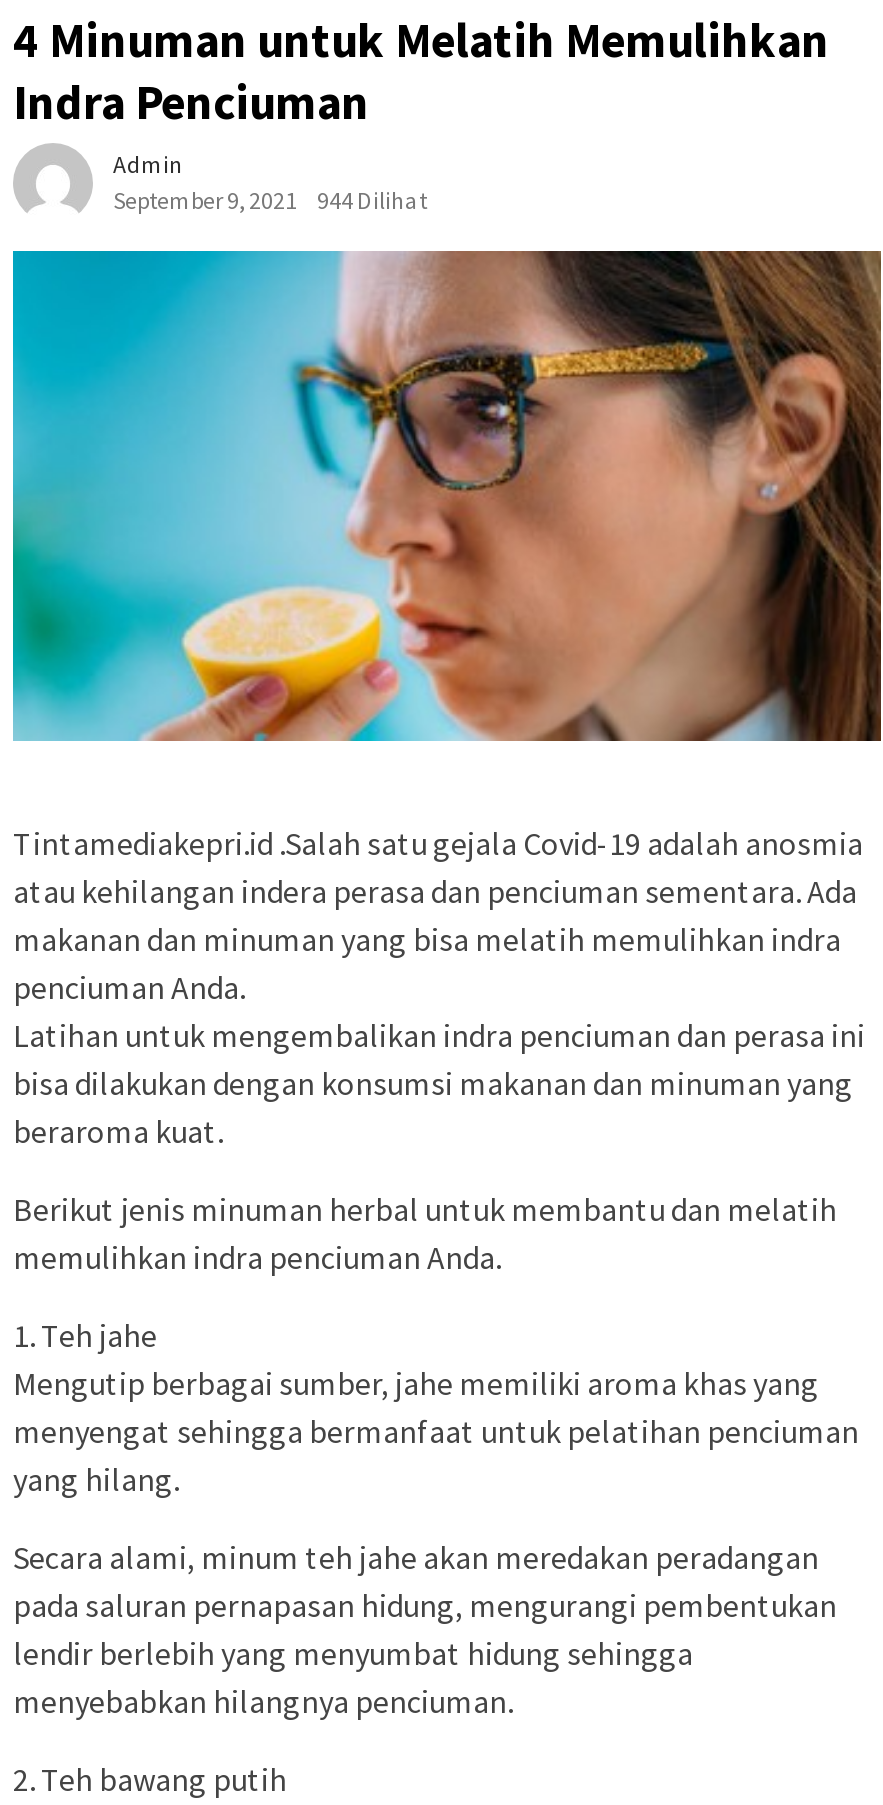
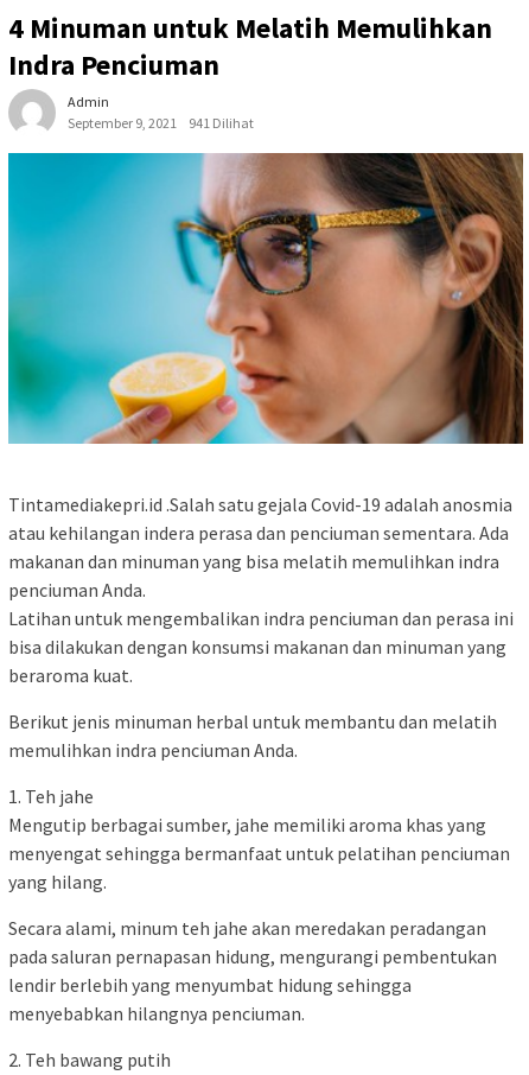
- September 9, 2021 944 Dilihat
+ September 9, 2021 941 Dilihat
